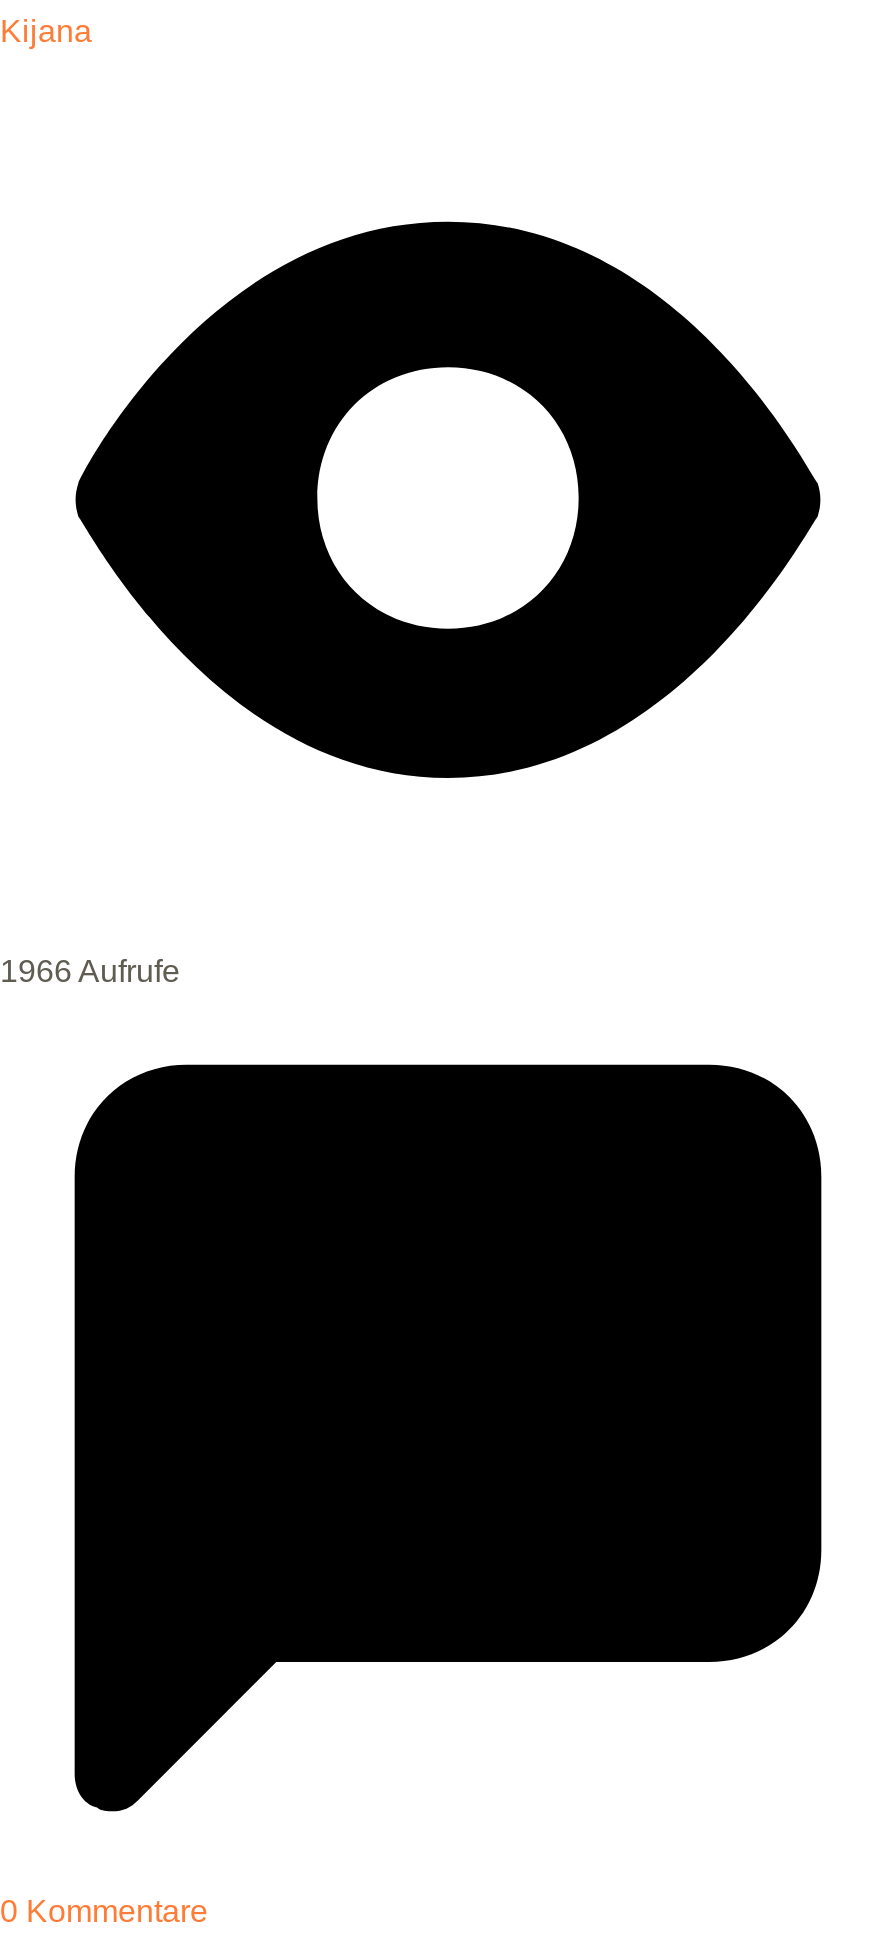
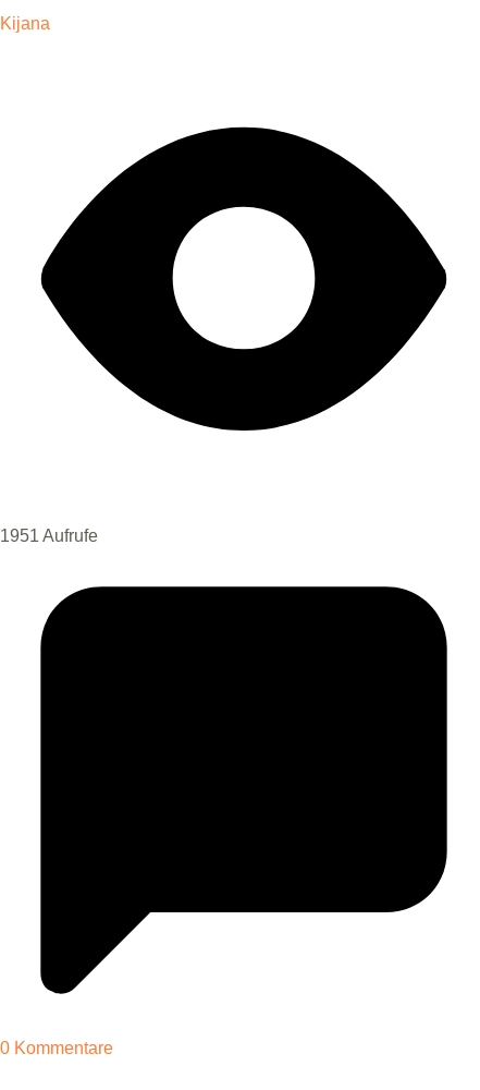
- 1966 Aufrufe
+ 1951 Aufrufe
